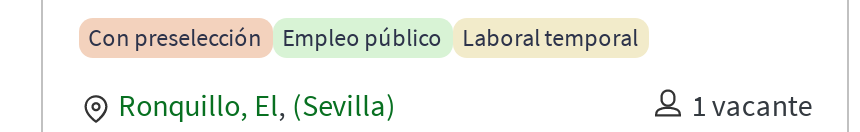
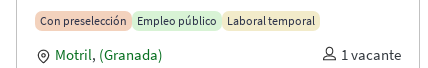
- Ronquillo, El, (Sevilla)
+ Motril, (Granada)
